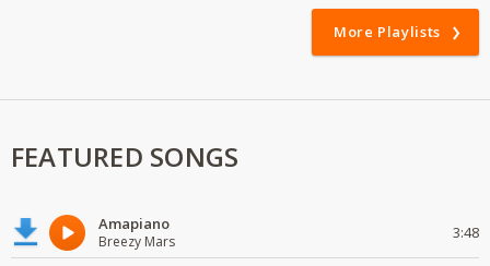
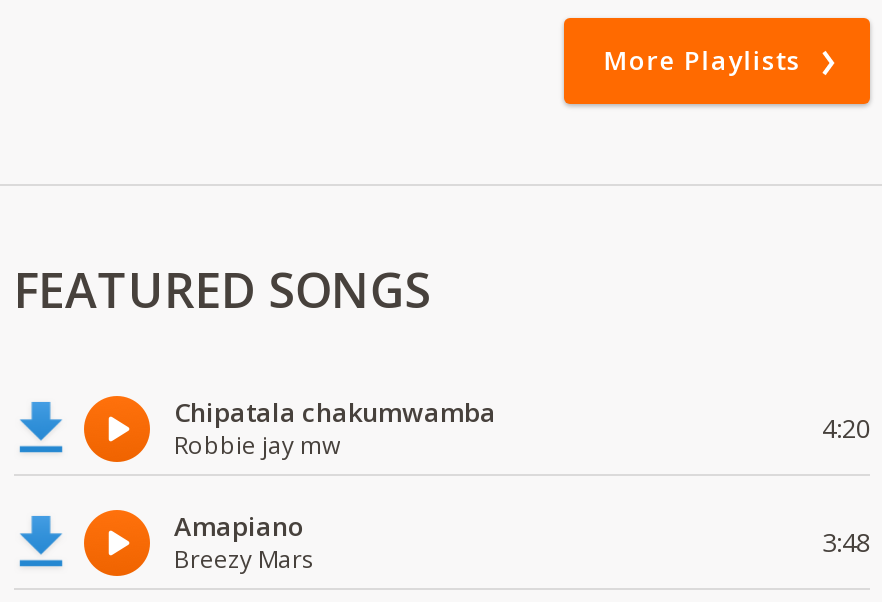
+ Chipatala chakumwamba
+ Robbie jay mw
+ 4:20
